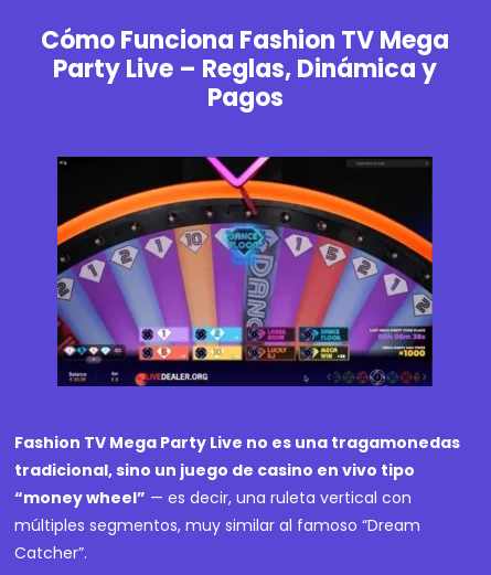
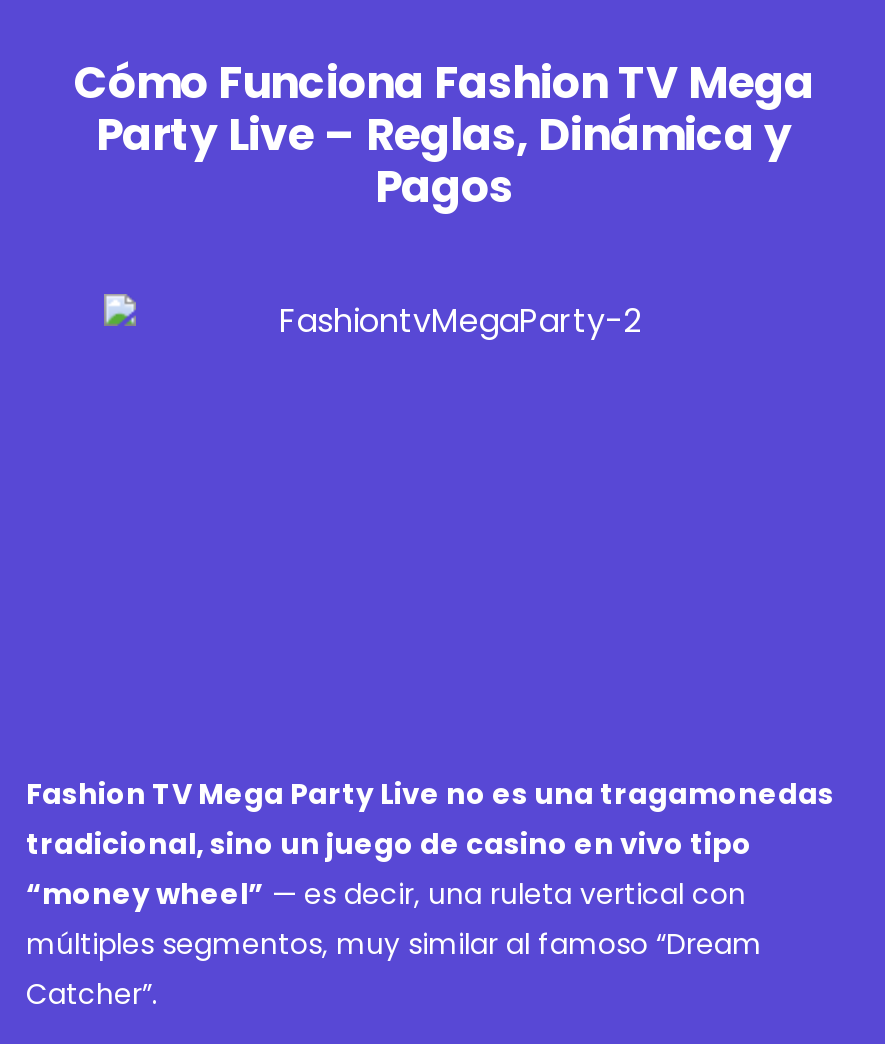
- [image]
